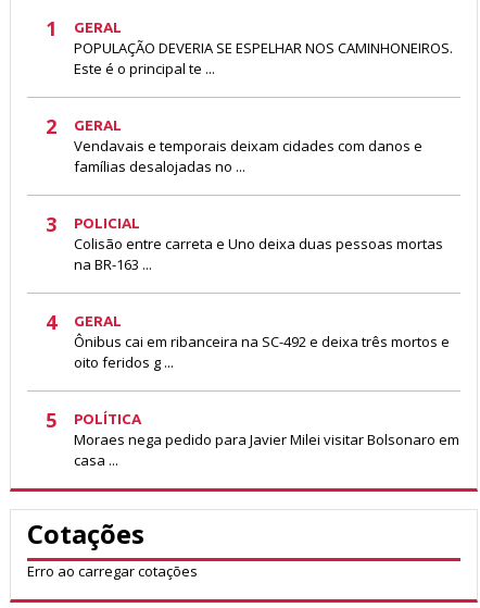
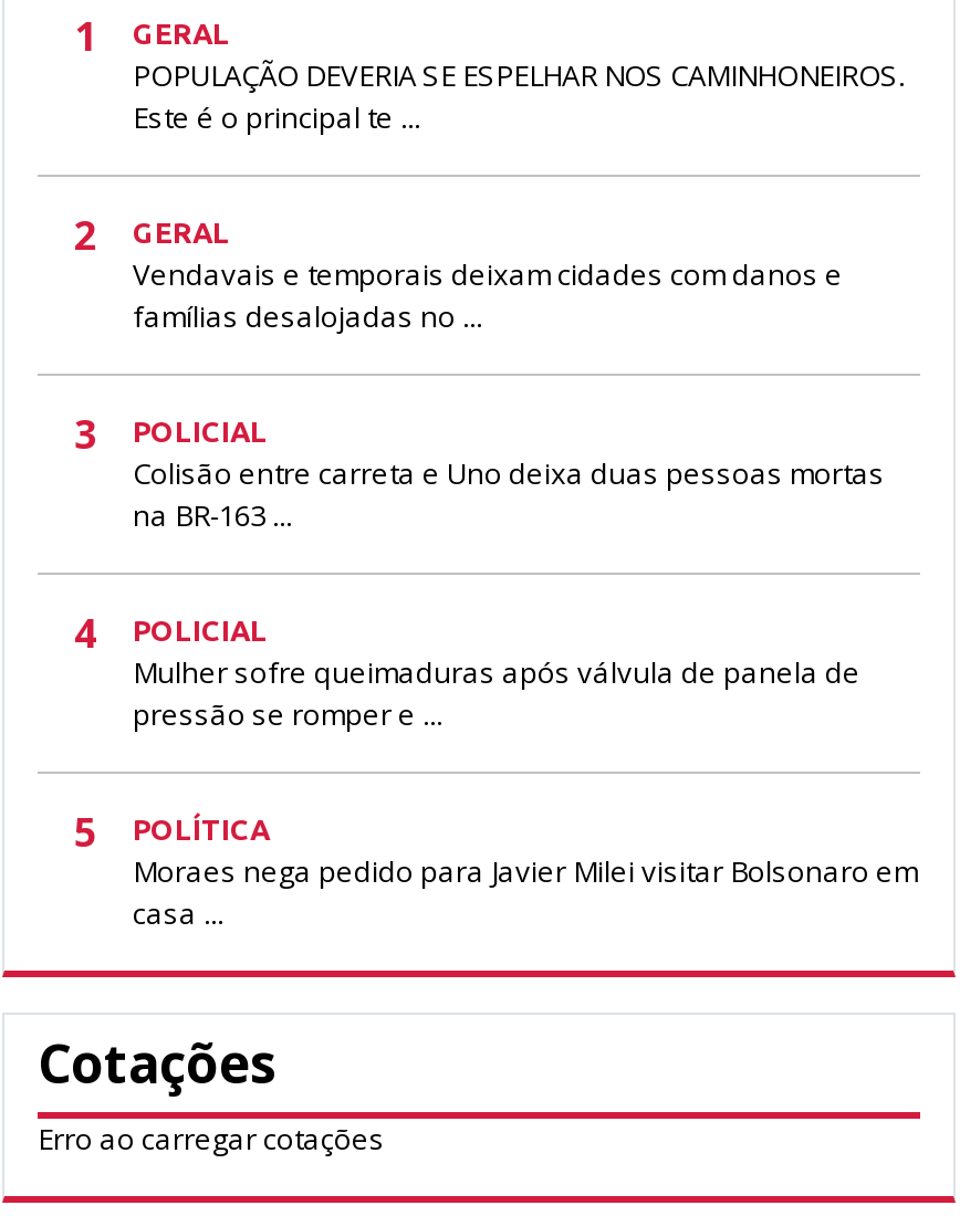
- GERAL
- Ônibus cai em ribanceira na SC-492 e deixa três mortos e
- oito feridos g ...
+ POLICIAL
+ Mulher sofre queimaduras após válvula de panela de
+ pressão se romper e ...
